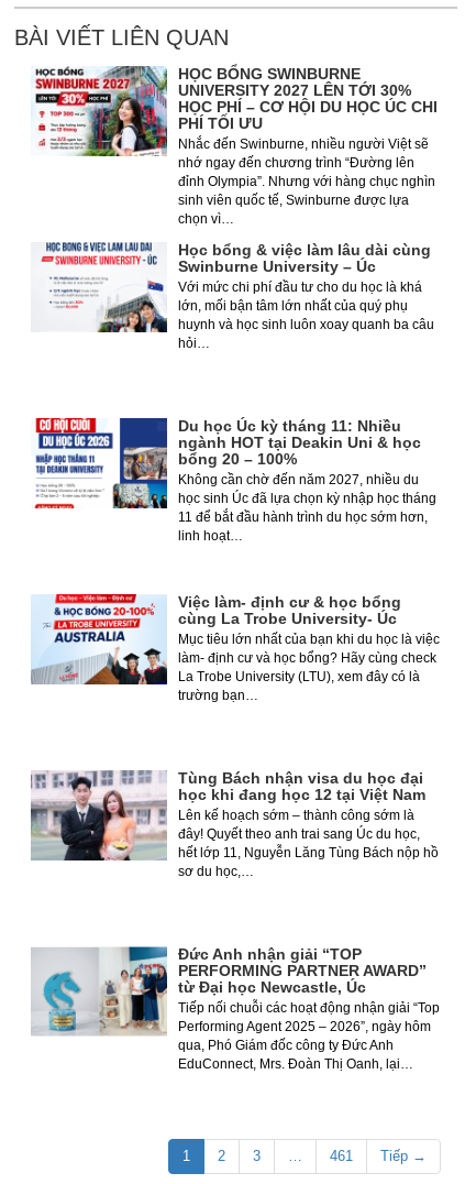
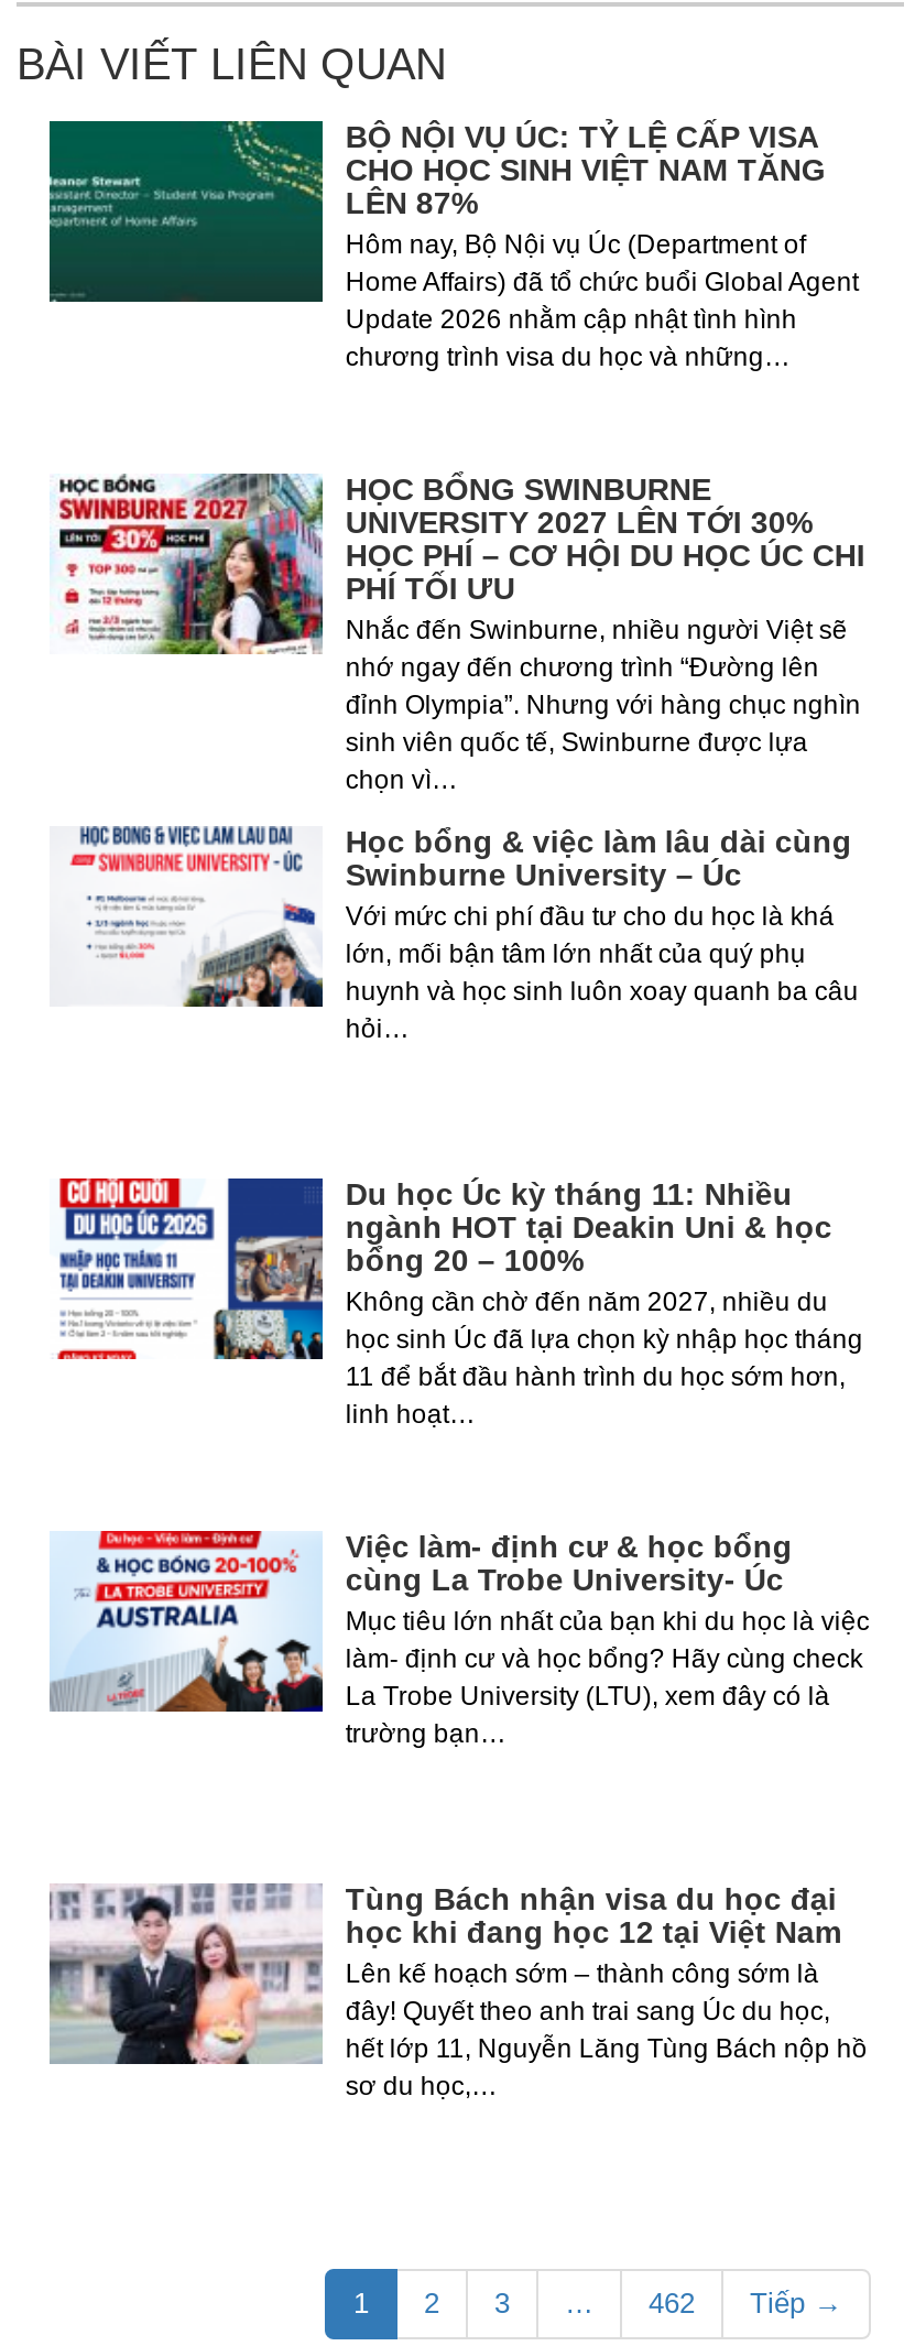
+ [image]
+ BỘ NỘI VỤ ÚC: TỶ LỆ CẤP VISA
+ CHO HỌC SINH VIỆT NAM TĂNG
+ LÊN 87%
+ Hôm nay, Bộ Nội vụ Úc (Department of
+ Home Affairs) đã tổ chức buổi Global Agent
+ Update 2026 nhằm cập nhật tình hình
+ chương trình visa du học và những…

moved down: [image] | HỌC BỔNG SWINBURNE | UNIVERSITY 2027 LÊN TỚI 30% | ... | hết lớp 11, Nguyễn Lăng Tùng Bách nộp hồ | sơ du học,…

- [image]
- Đức Anh nhận giải “TOP
- PERFORMING PARTNER AWARD”
- từ Đại học Newcastle, Úc
- Tiếp nối chuỗi các hoạt động nhận giải “Top
- Performing Agent 2025 – 2026”, ngày hôm
- qua, Phó Giám đốc công ty Đức Anh
- EduConnect, Mrs. Đoàn Thị Oanh, lại…

- 461
+ 462
